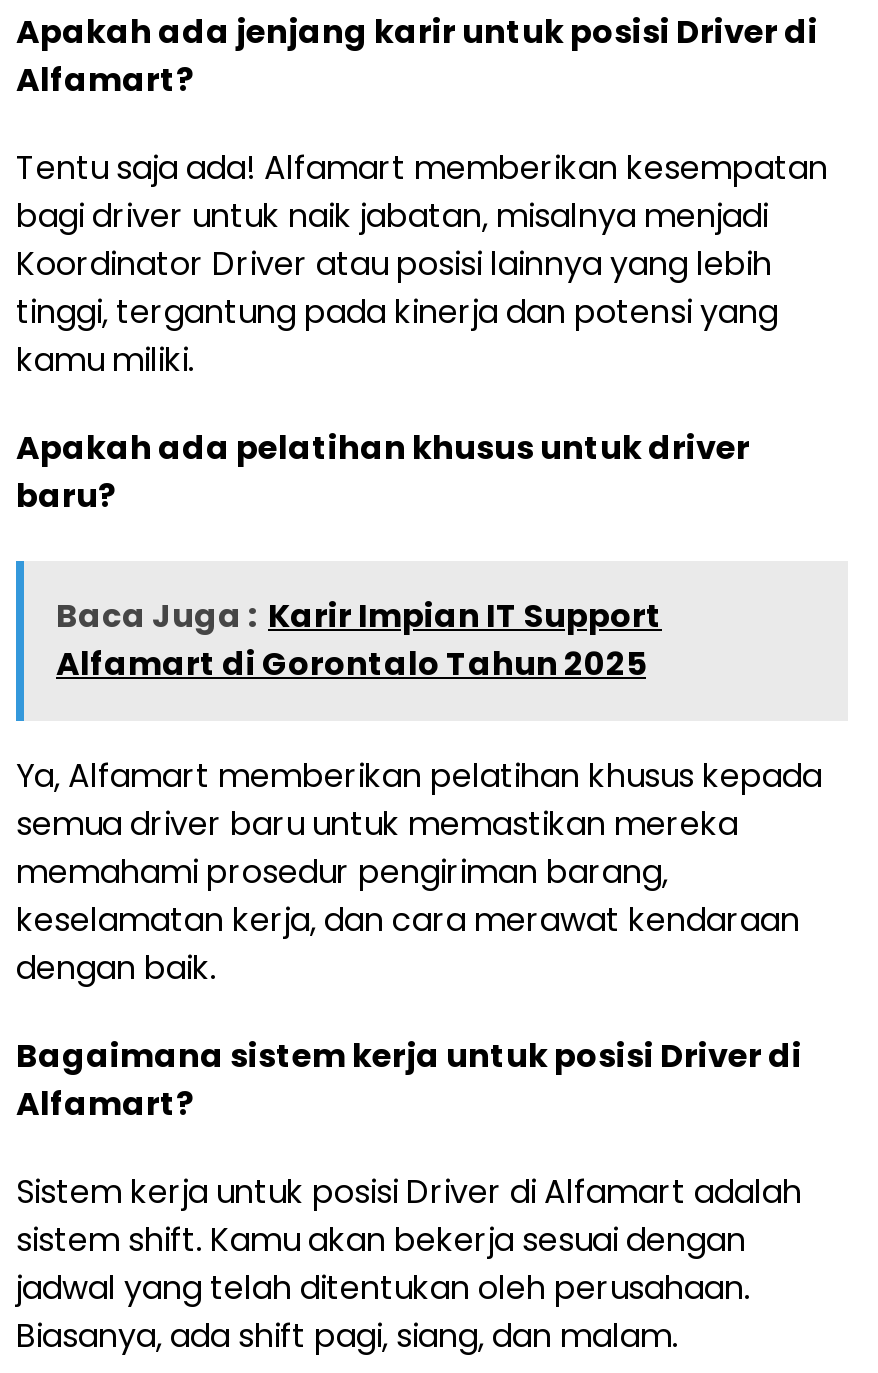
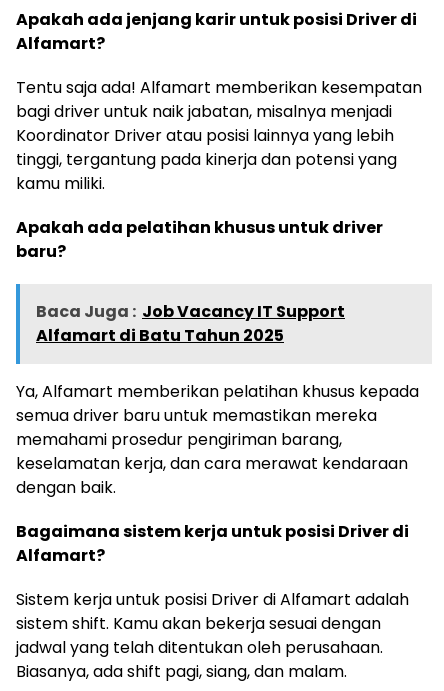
- Baca Juga : Karir Impian IT Support
+ Baca Juga : Job Vacancy IT Support

- Alfamart di Gorontalo Tahun 2025
+ Alfamart di Batu Tahun 2025
